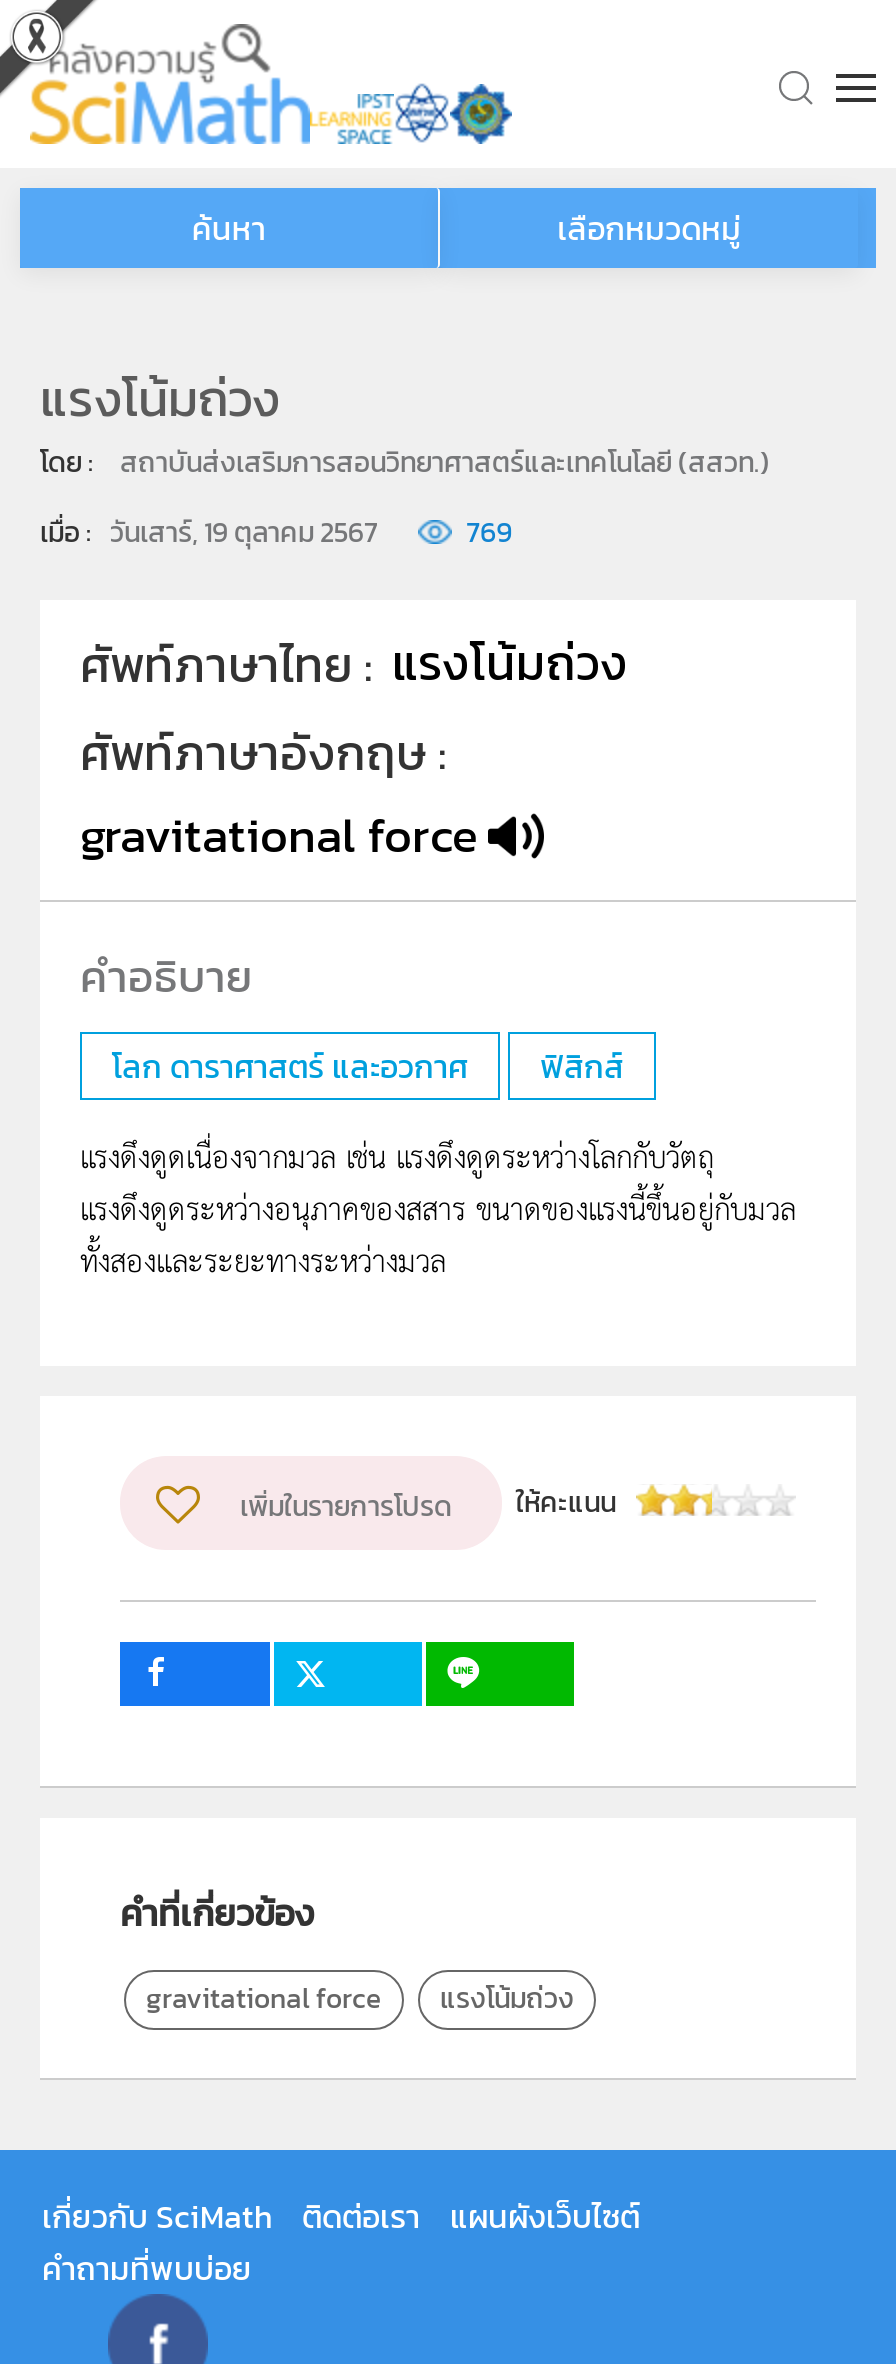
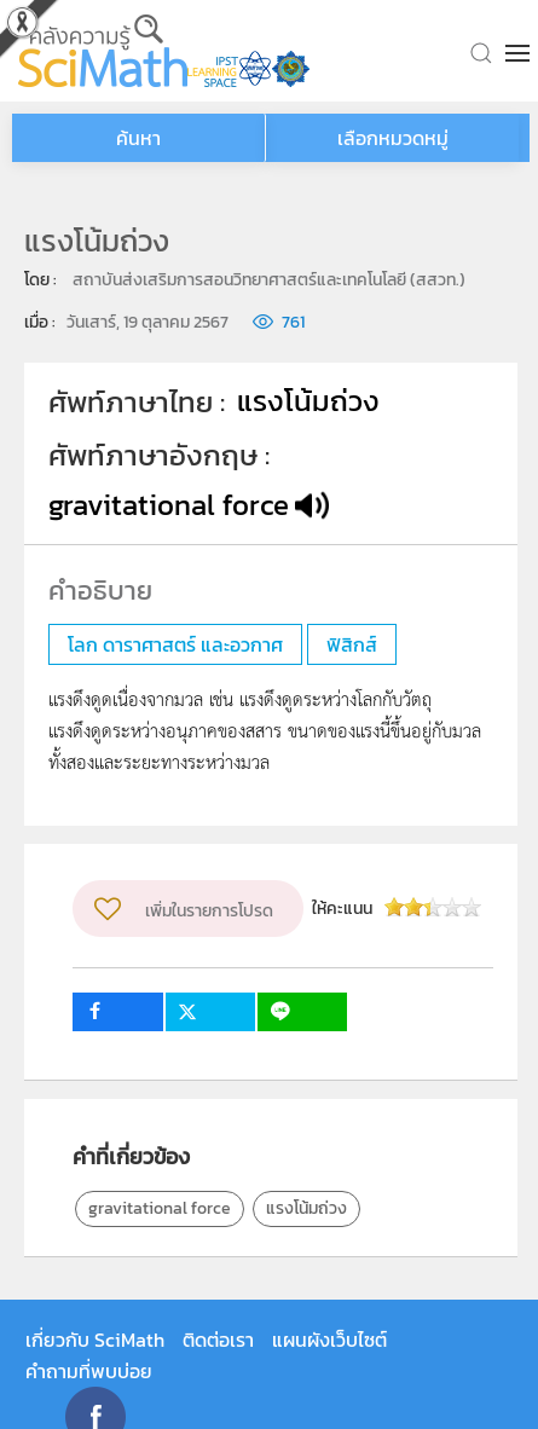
- 769
+ 761
